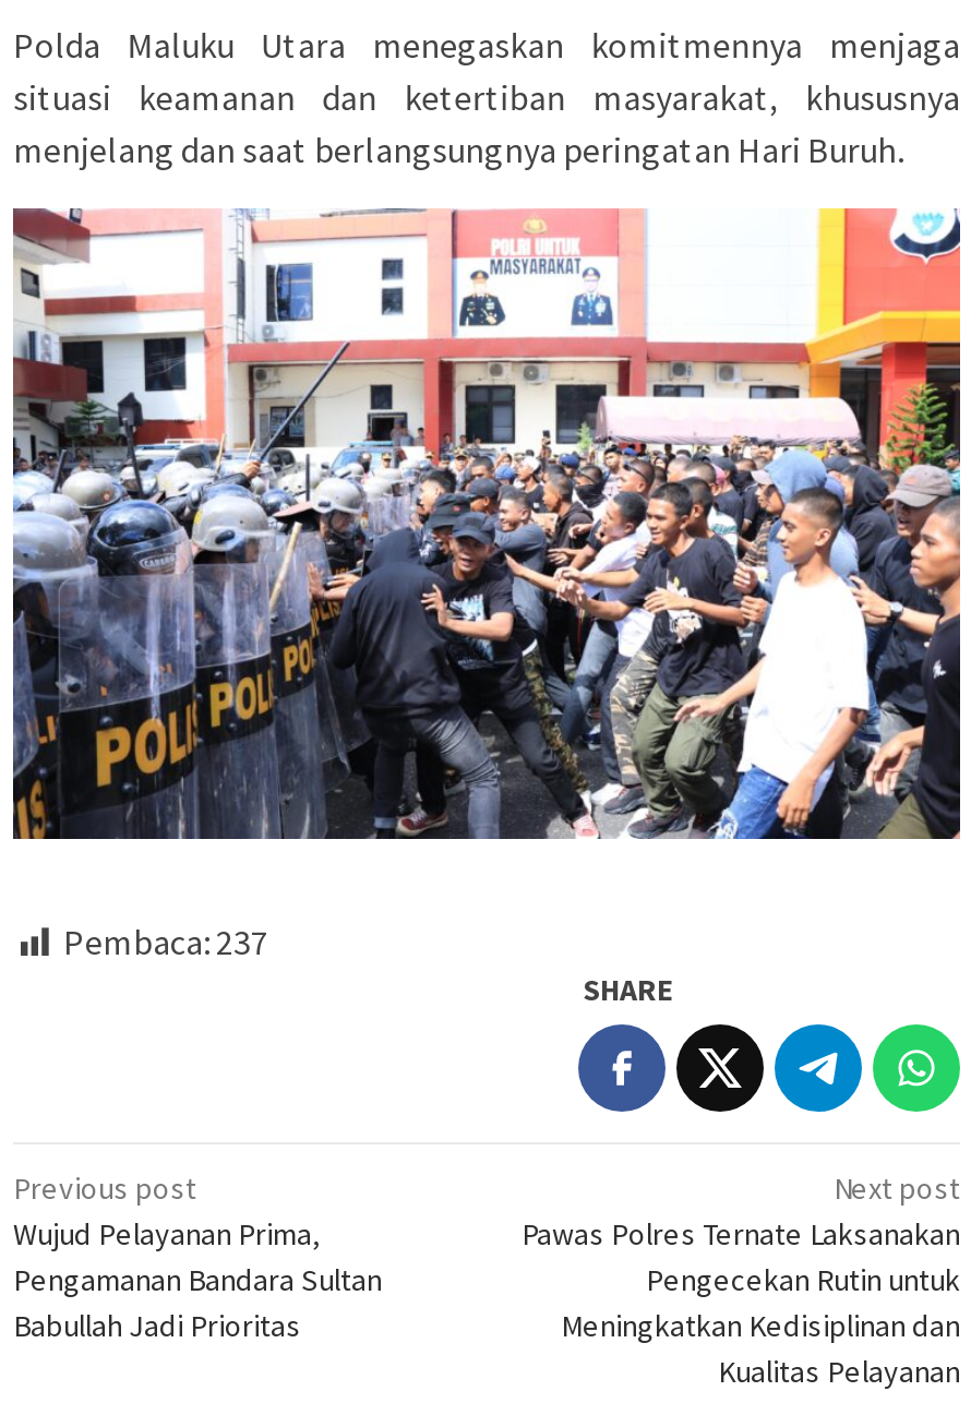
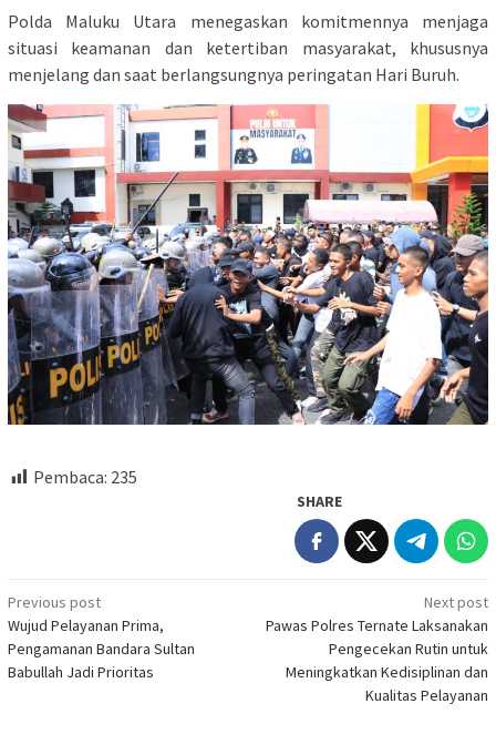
- Pembaca: 237
+ Pembaca: 235
